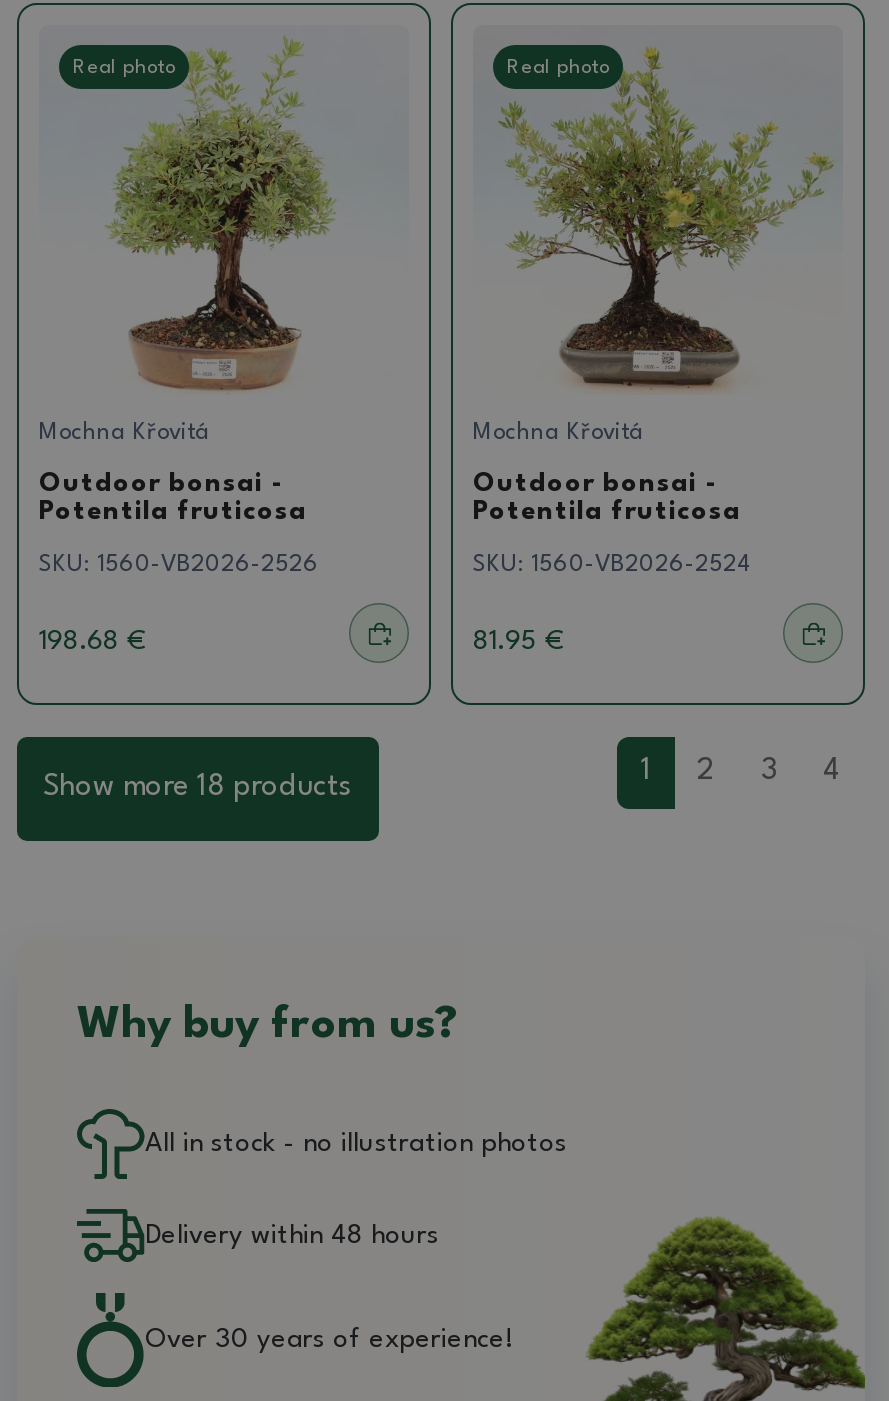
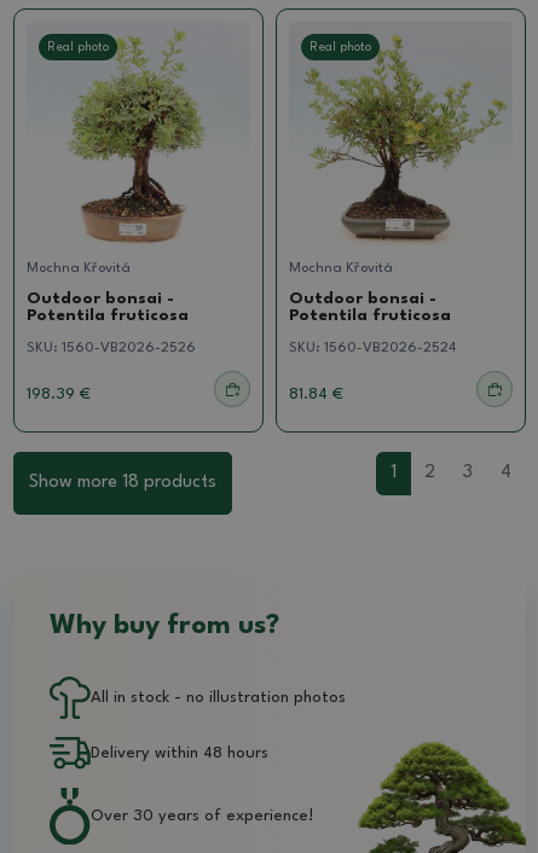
- 198.68 €
+ 198.39 €

- 81.95 €
+ 81.84 €
